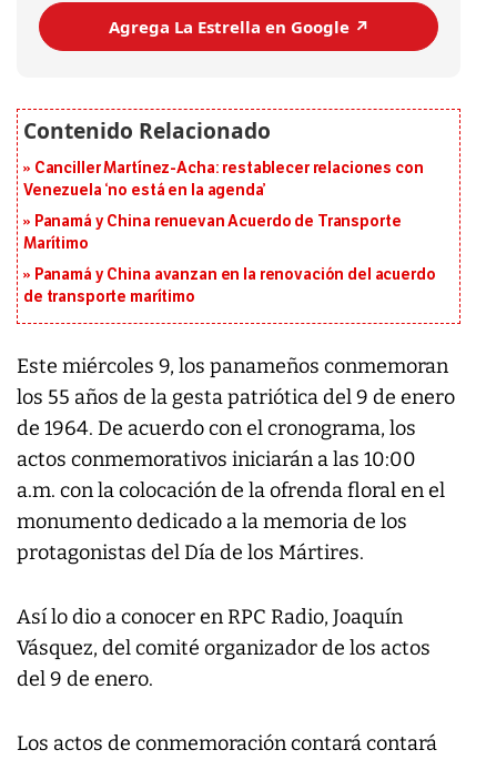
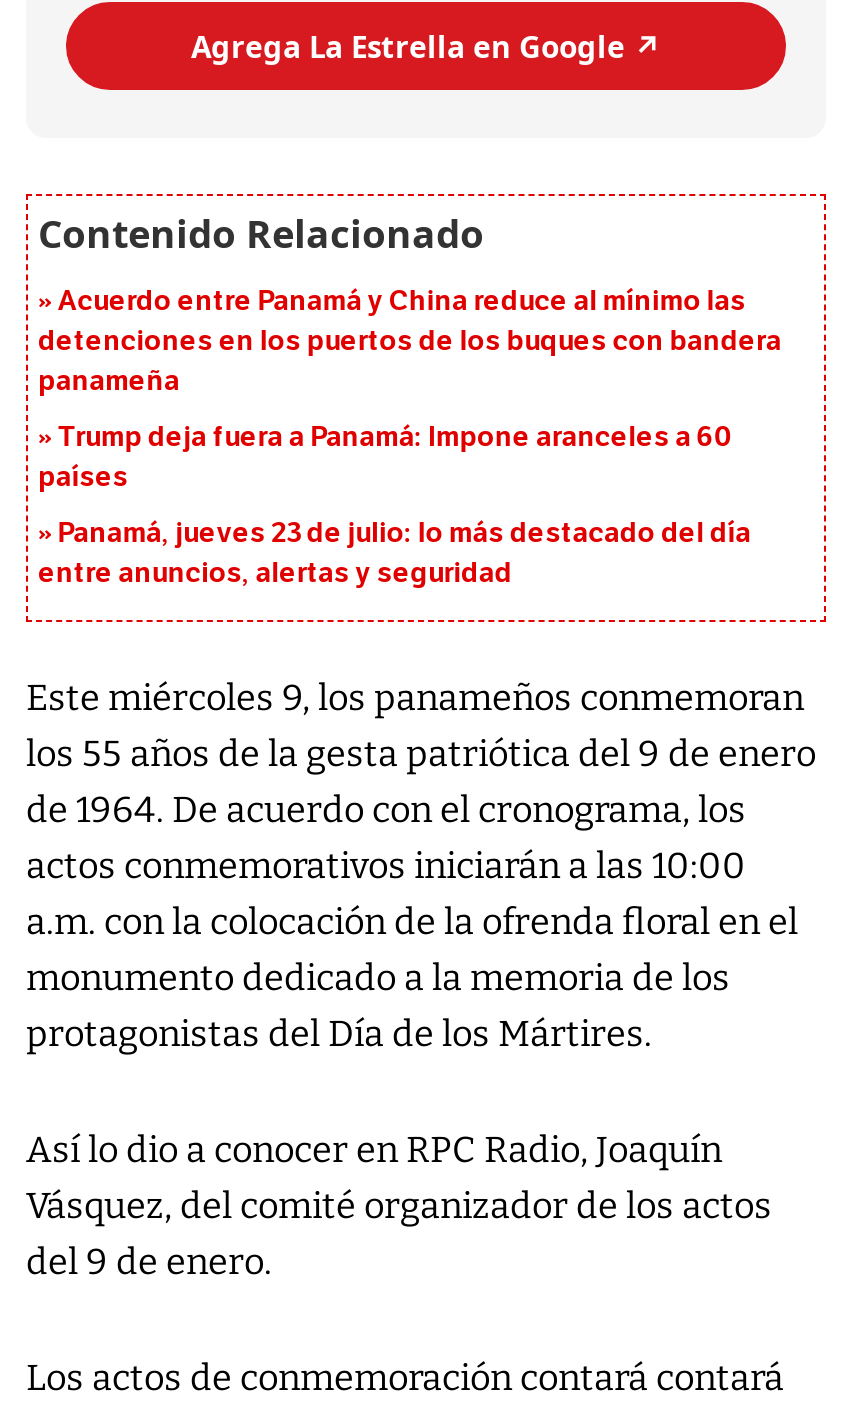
- Canciller Martínez-Acha: restablecer relaciones con
- Venezuela ‘no está en la agenda’
+ Acuerdo entre Panamá y China reduce al mínimo las
+ detenciones en los puertos de los buques con bandera
+ panameña

- Panamá y China renuevan Acuerdo de Transporte
- Marítimo
+ Trump deja fuera a Panamá: Impone aranceles a 60
+ países

- Panamá y China avanzan en la renovación del acuerdo
- de transporte marítimo
+ Panamá, jueves 23 de julio: lo más destacado del día
+ entre anuncios, alertas y seguridad
